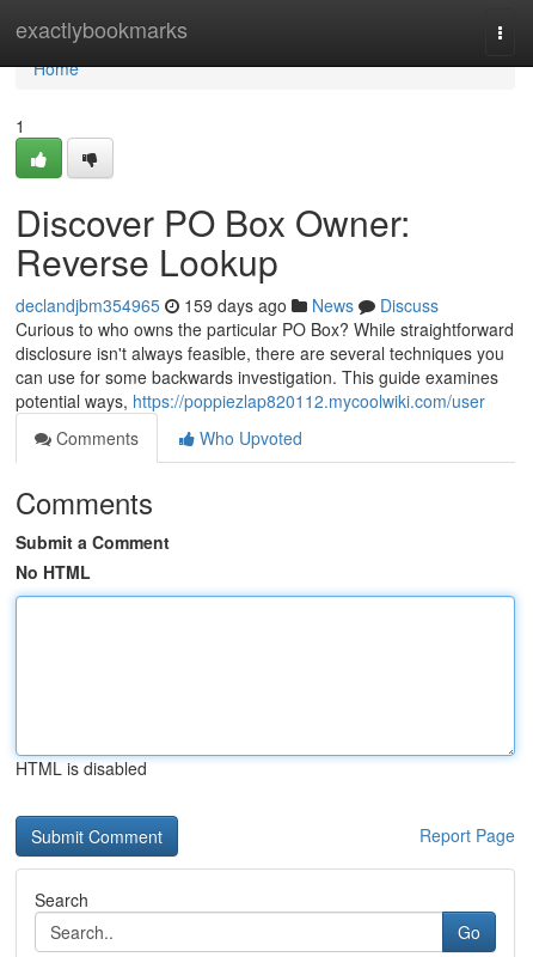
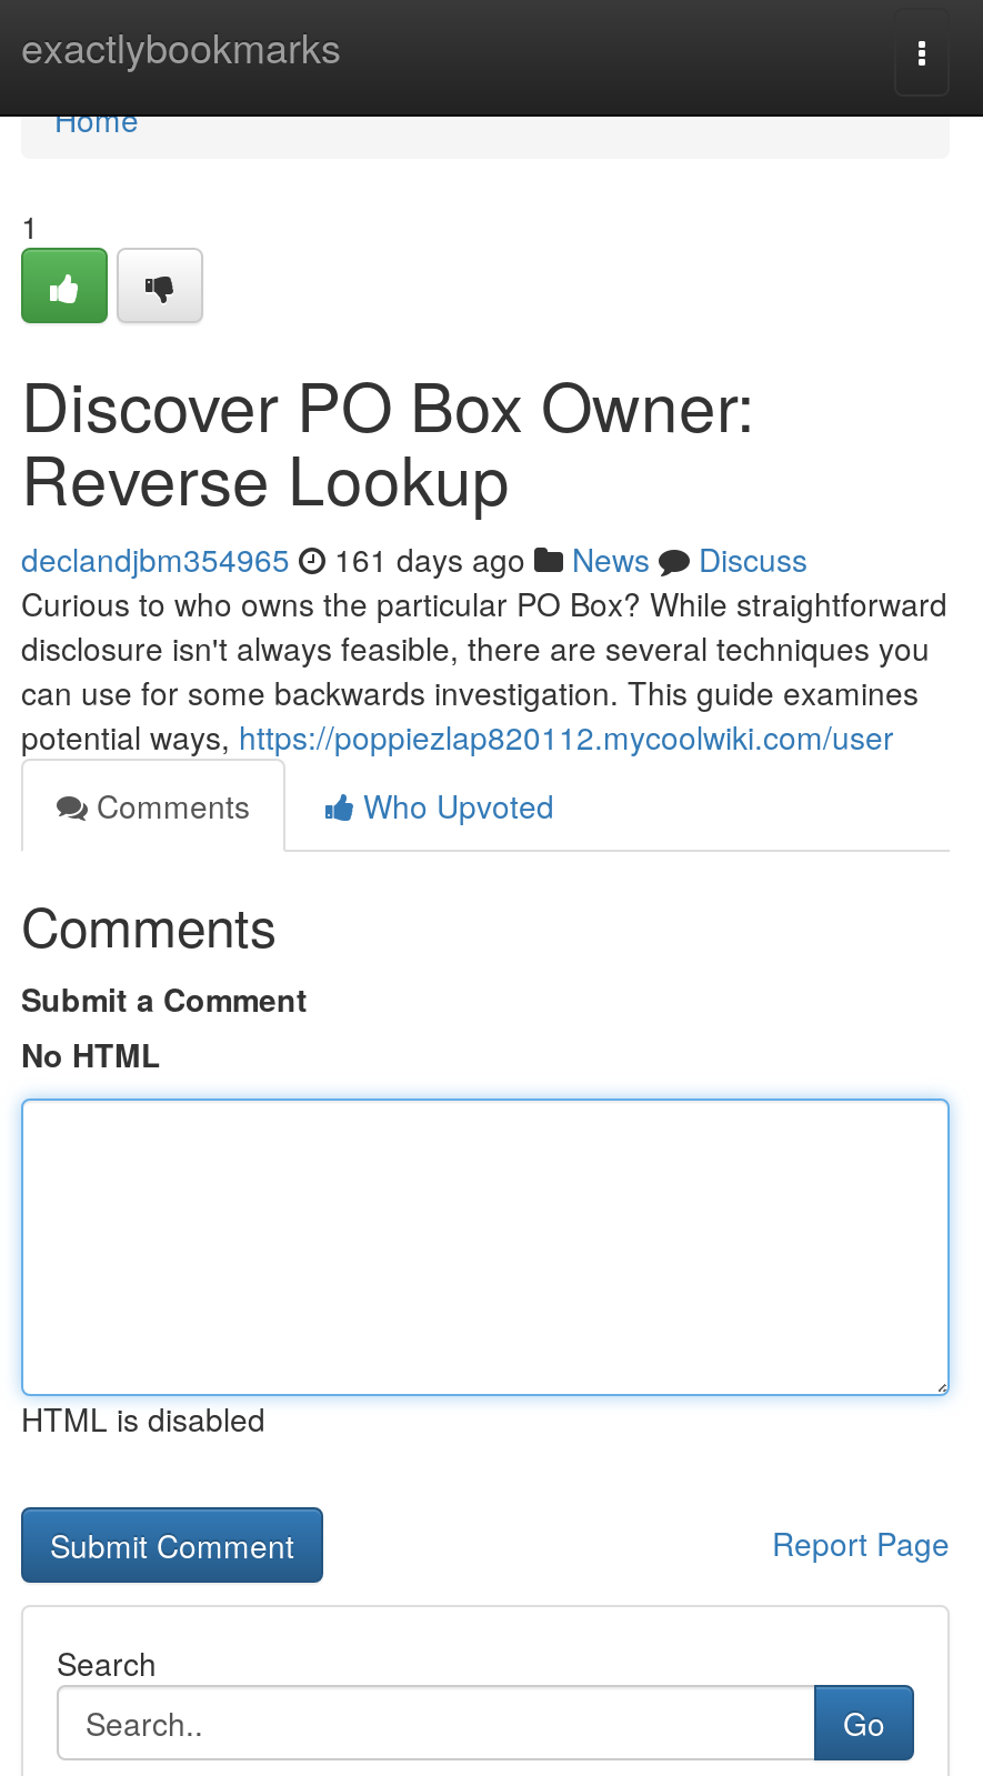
- declandjbm354965 159 days ago News Discuss
+ declandjbm354965 161 days ago News Discuss
